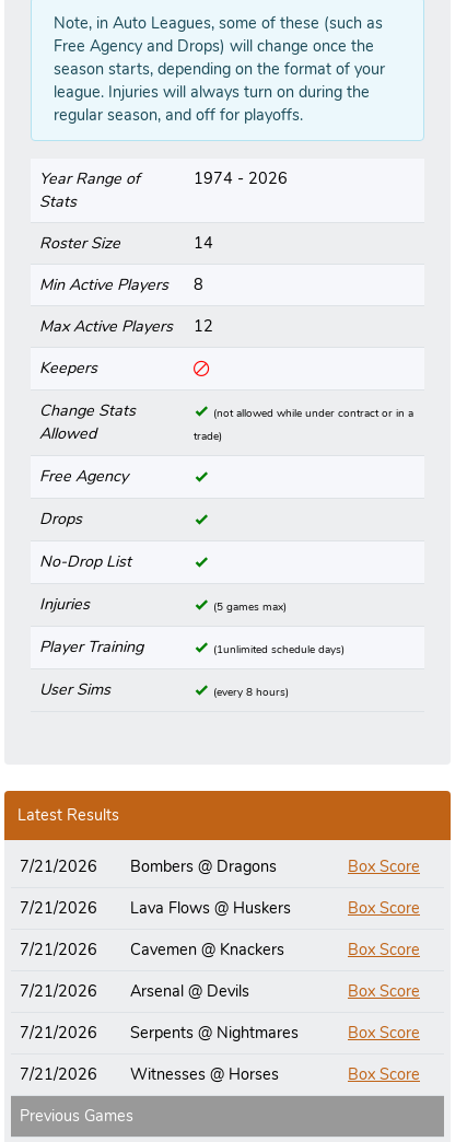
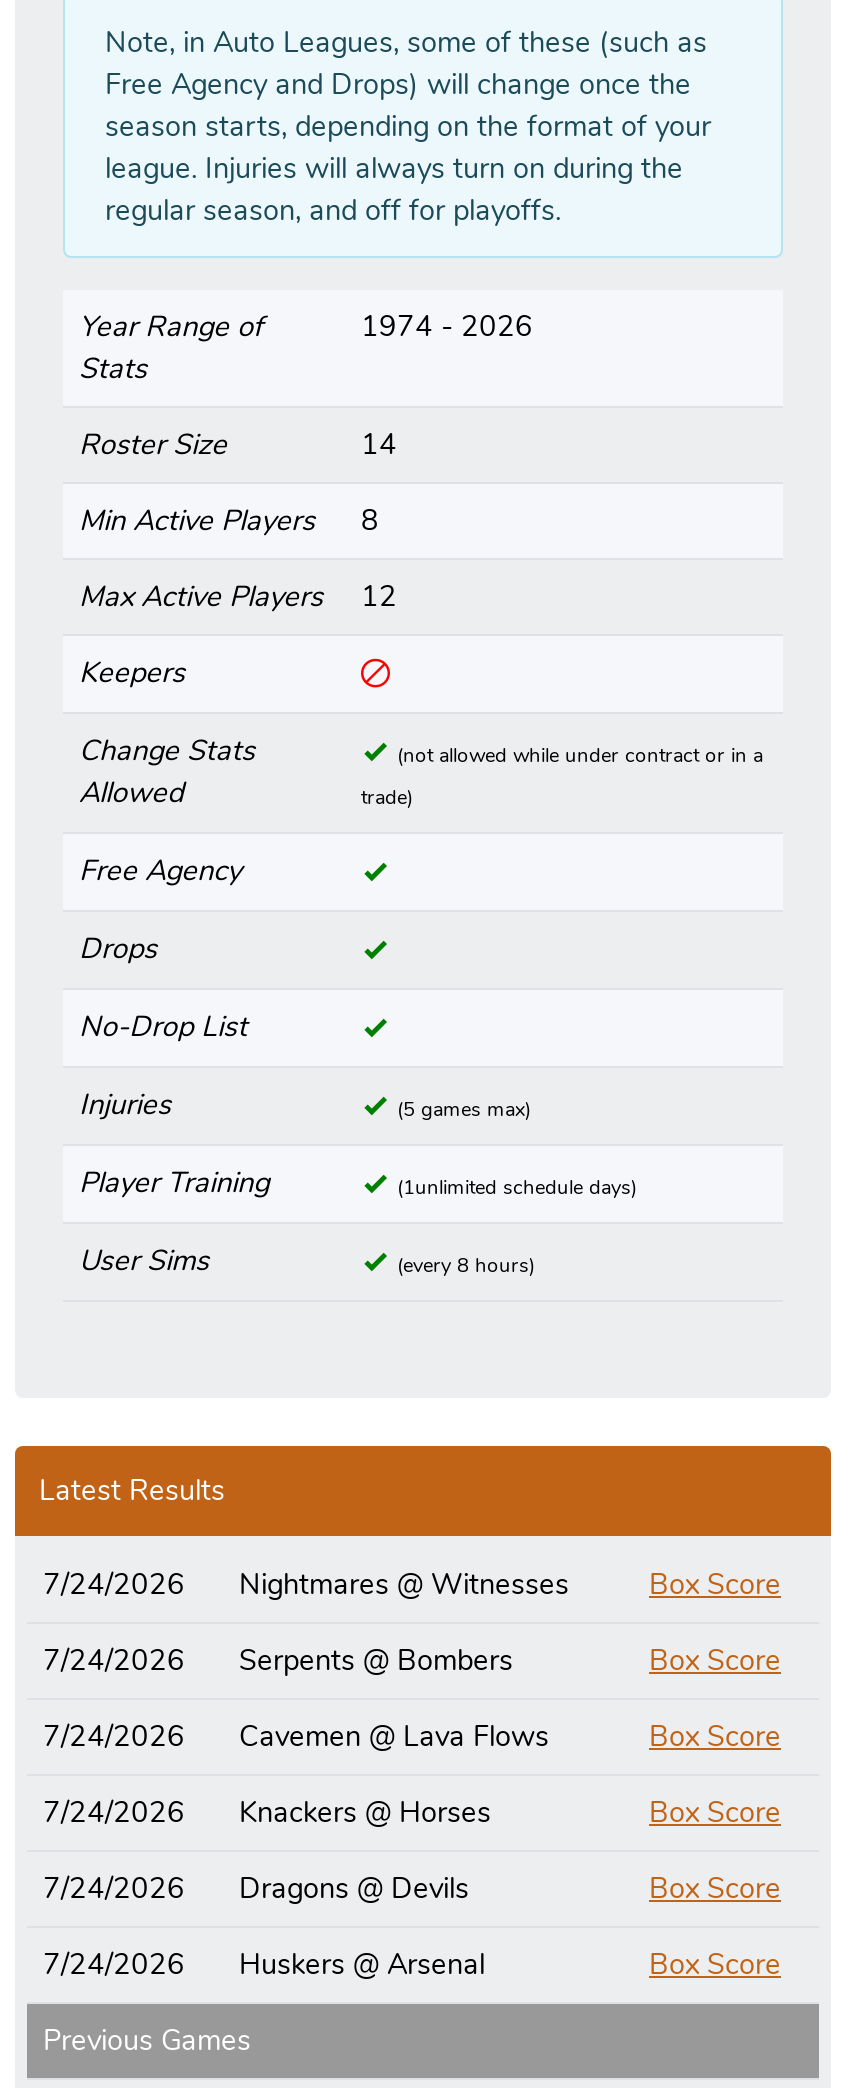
- 7/21/2026
- Bombers @ Dragons
+ 7/24/2026
+ Nightmares @ Witnesses

- 7/21/2026
- Lava Flows @ Huskers
+ 7/24/2026
+ Serpents @ Bombers

- 7/21/2026
- Cavemen @ Knackers
+ 7/24/2026
+ Cavemen @ Lava Flows

- 7/21/2026
- Arsenal @ Devils
+ 7/24/2026
+ Knackers @ Horses

- 7/21/2026
- Serpents @ Nightmares
+ 7/24/2026
+ Dragons @ Devils

- 7/21/2026
- Witnesses @ Horses
+ 7/24/2026
+ Huskers @ Arsenal
